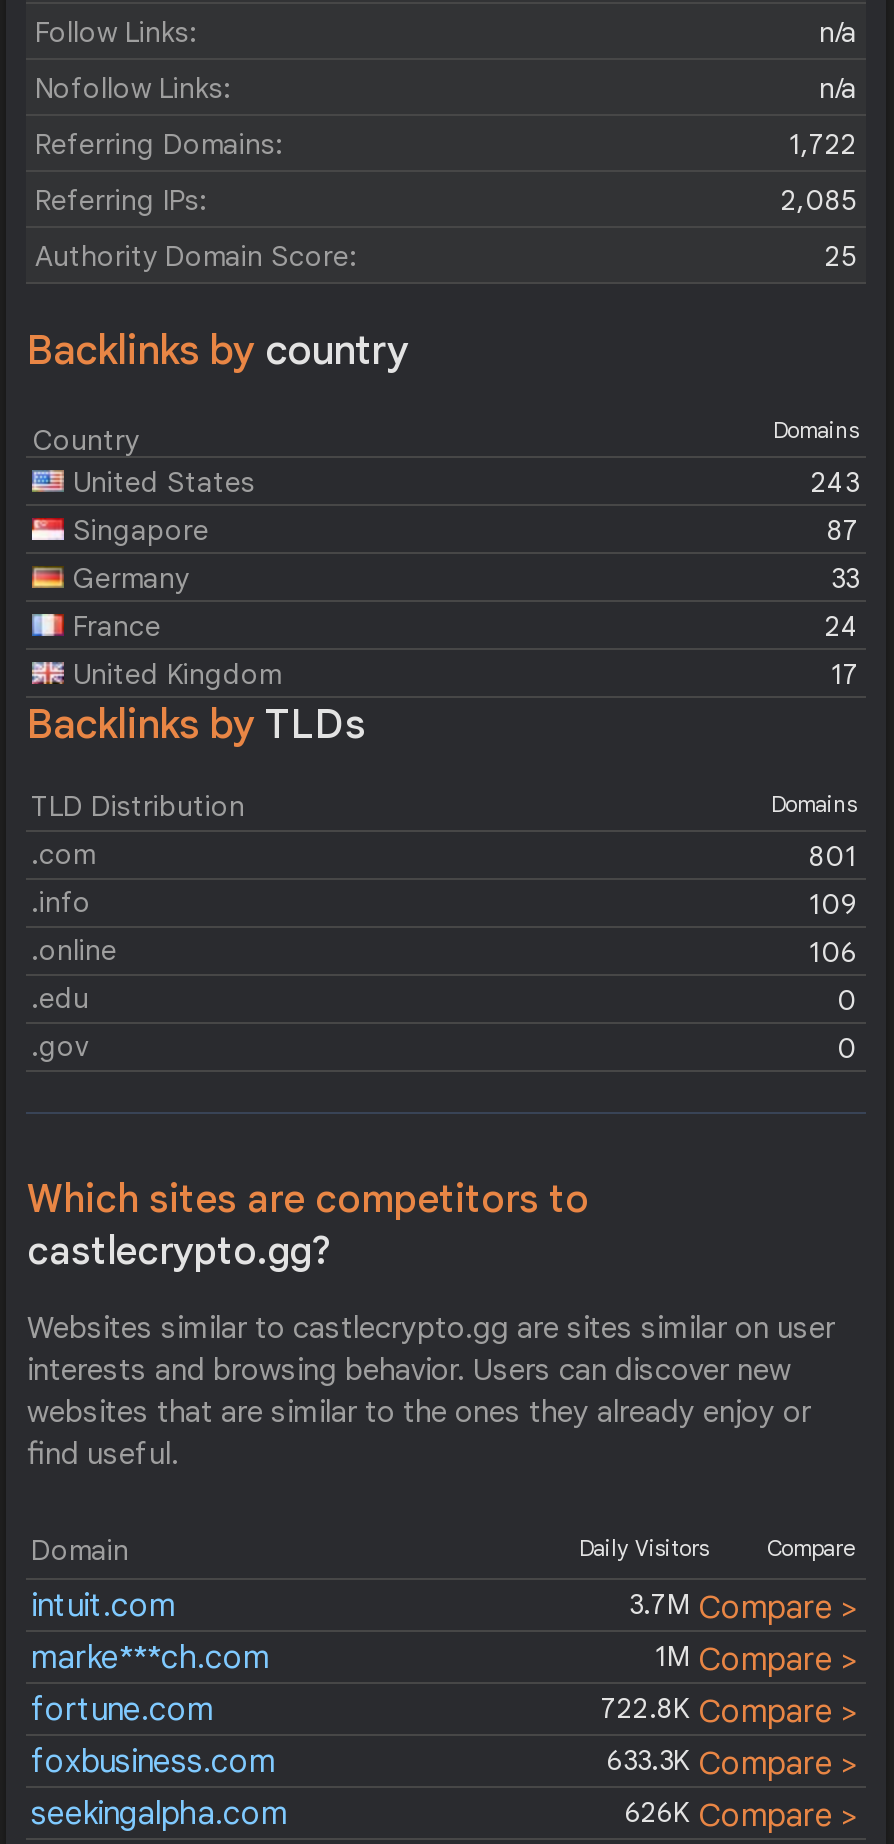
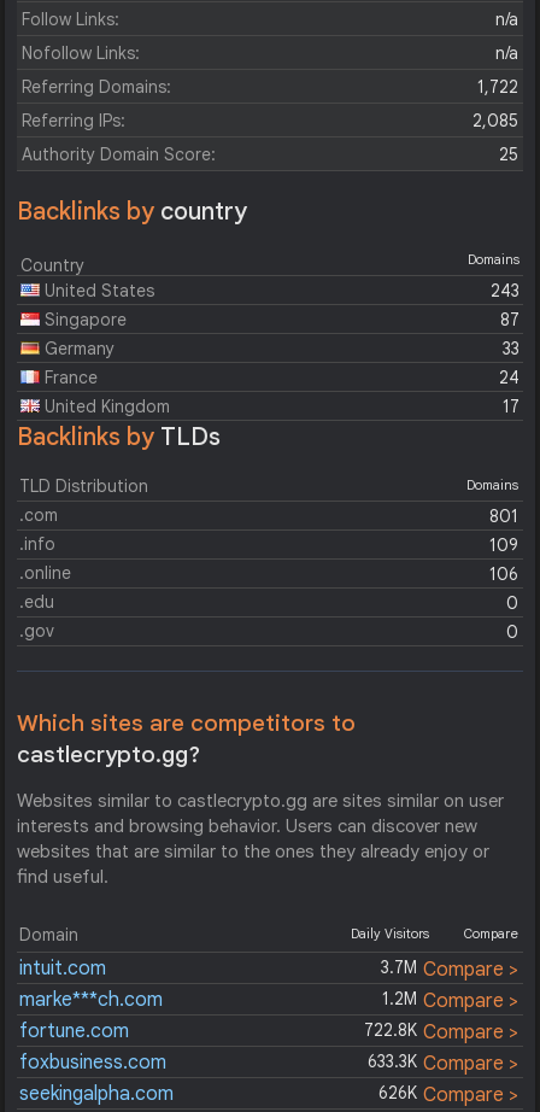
- 1M Compare >
+ 1.2M Compare >
